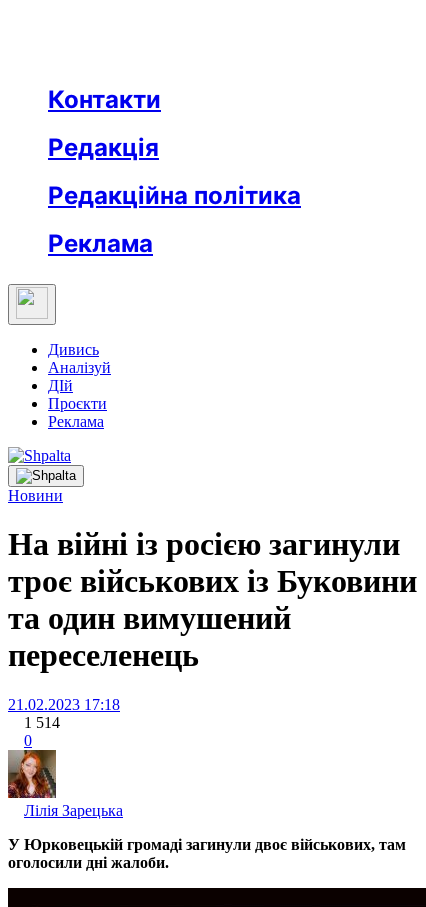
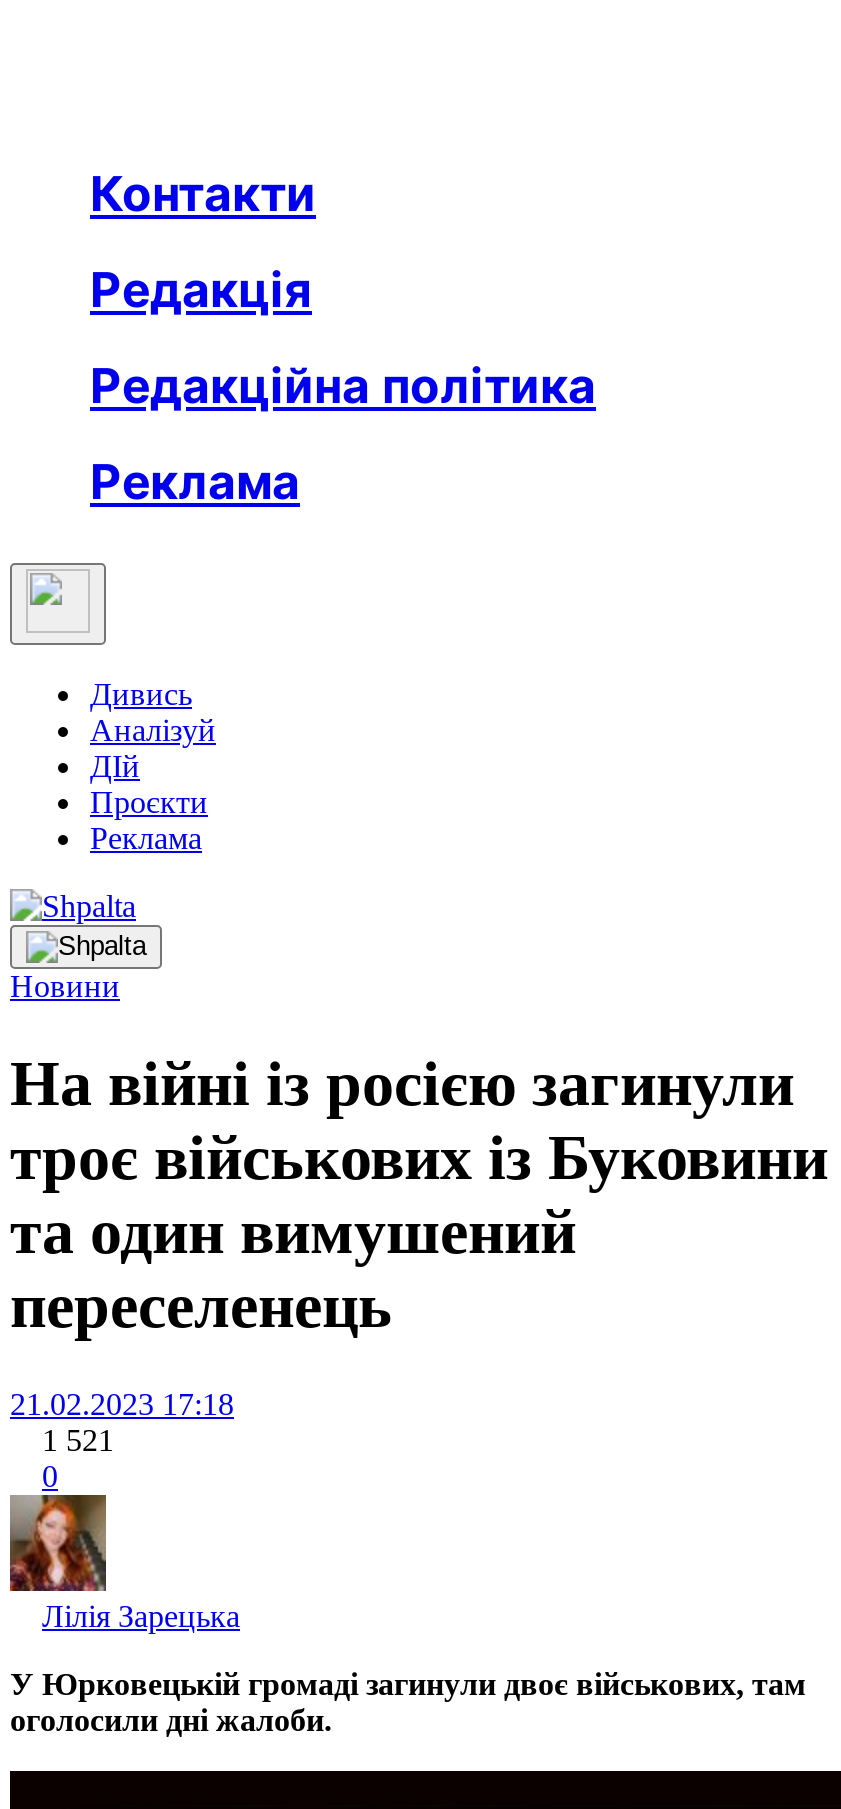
- 1 514
+ 1 521
